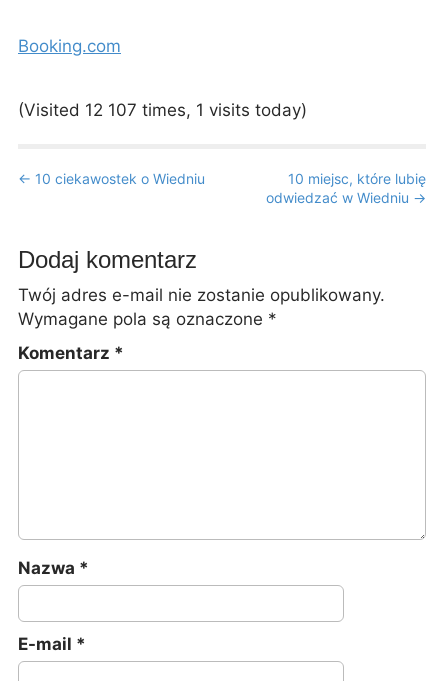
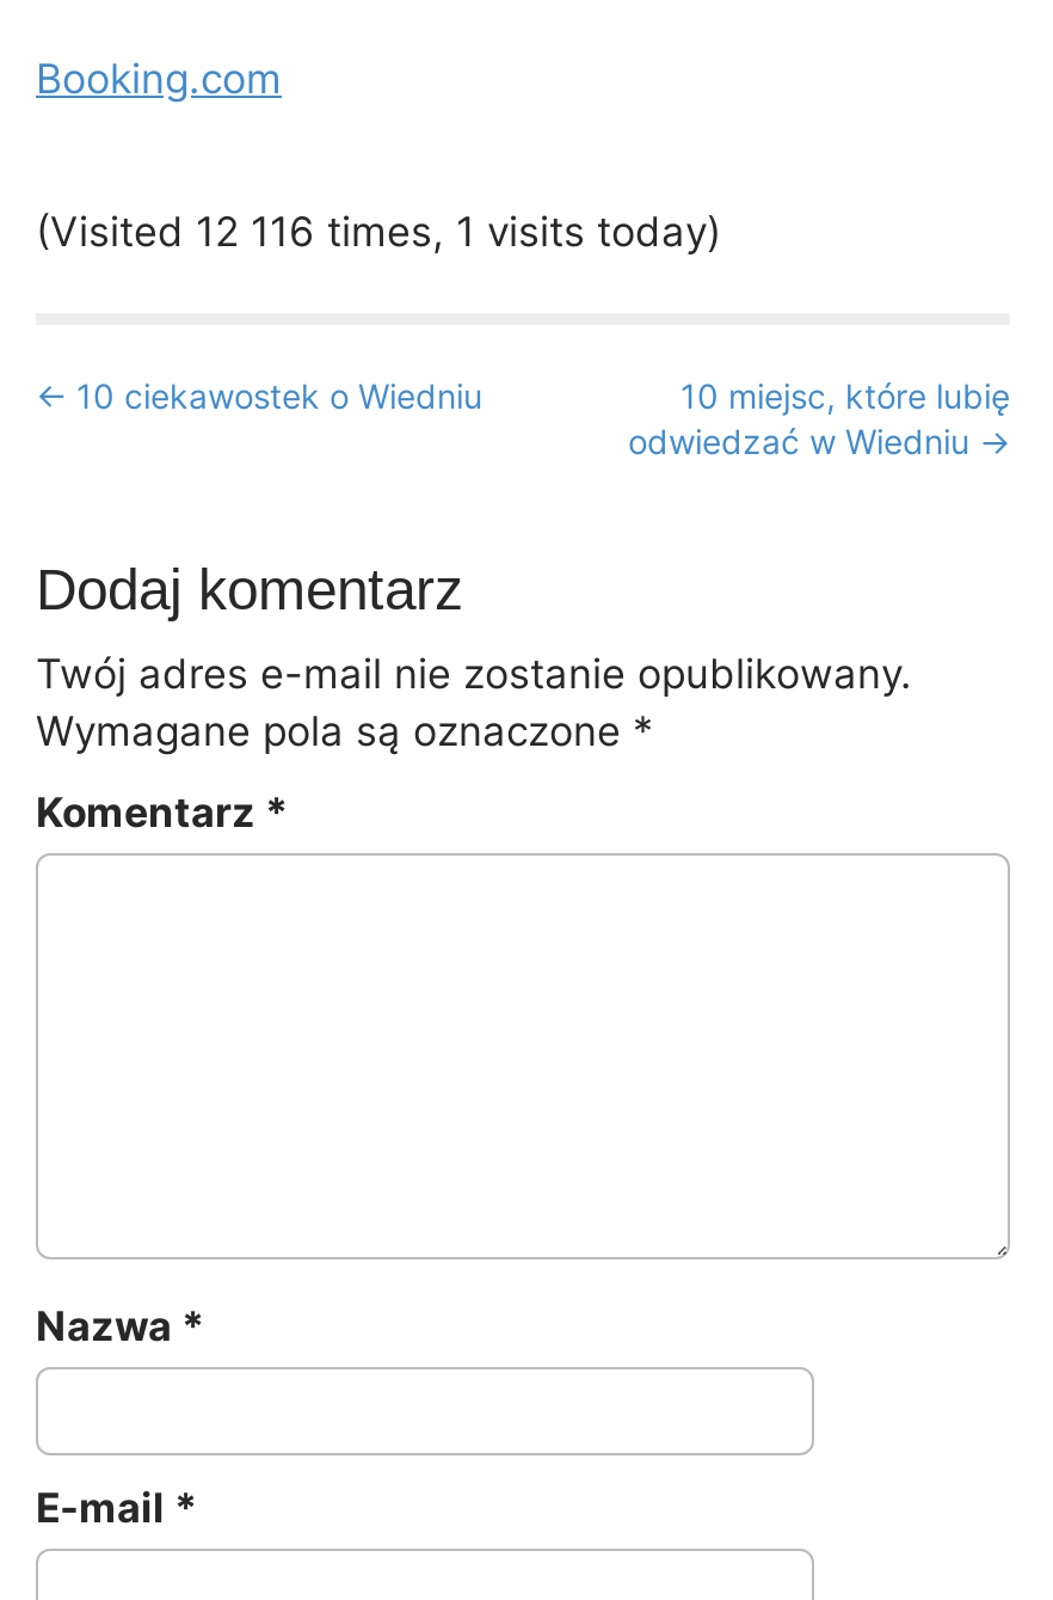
- (Visited 12 107 times, 1 visits today)
+ (Visited 12 116 times, 1 visits today)
